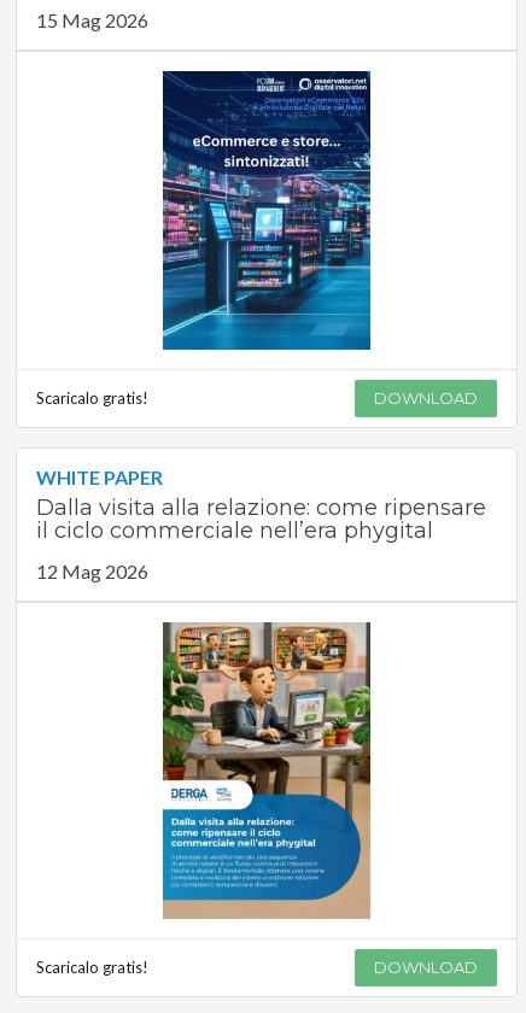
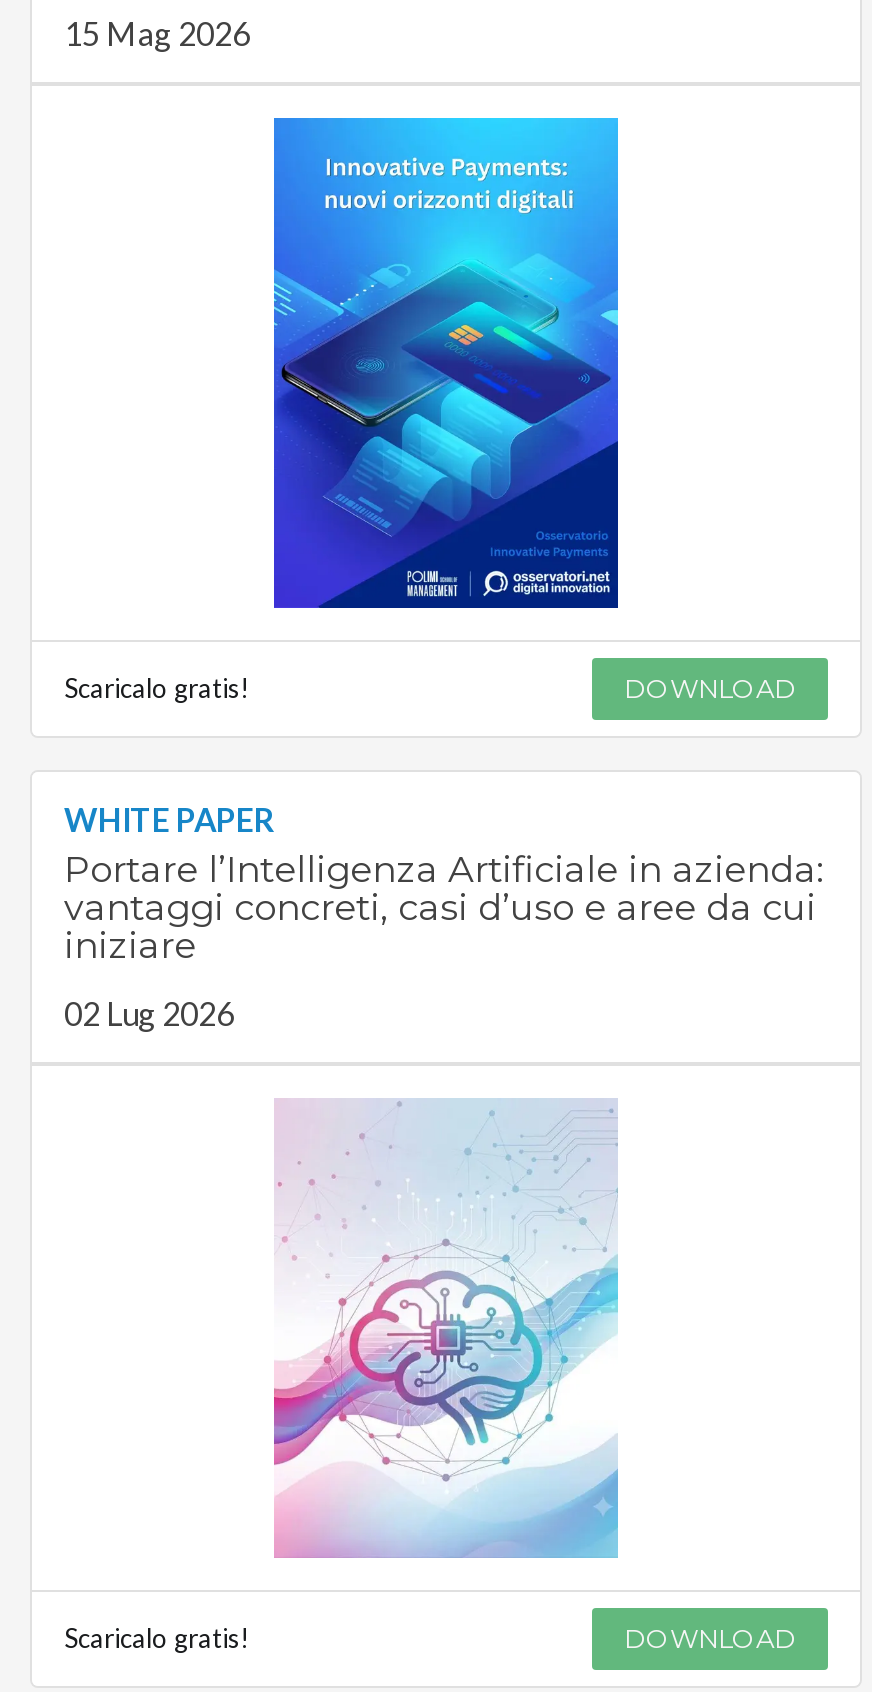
- [image]
+ [image]

- Dalla visita alla relazione: come ripensare
- il ciclo commerciale nell’era phygital
+ Portare l’Intelligenza Artificiale in azienda:
+ vantaggi concreti, casi d’uso e aree da cui
+ iniziare

- 12 Mag 2026
+ 02 Lug 2026

- [image]
+ [image]
